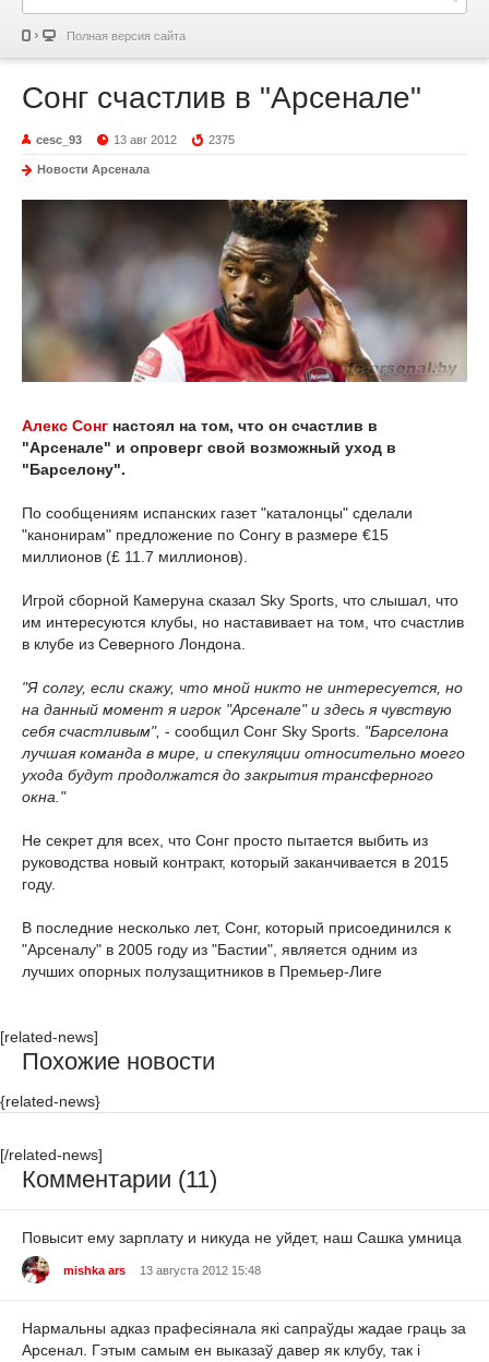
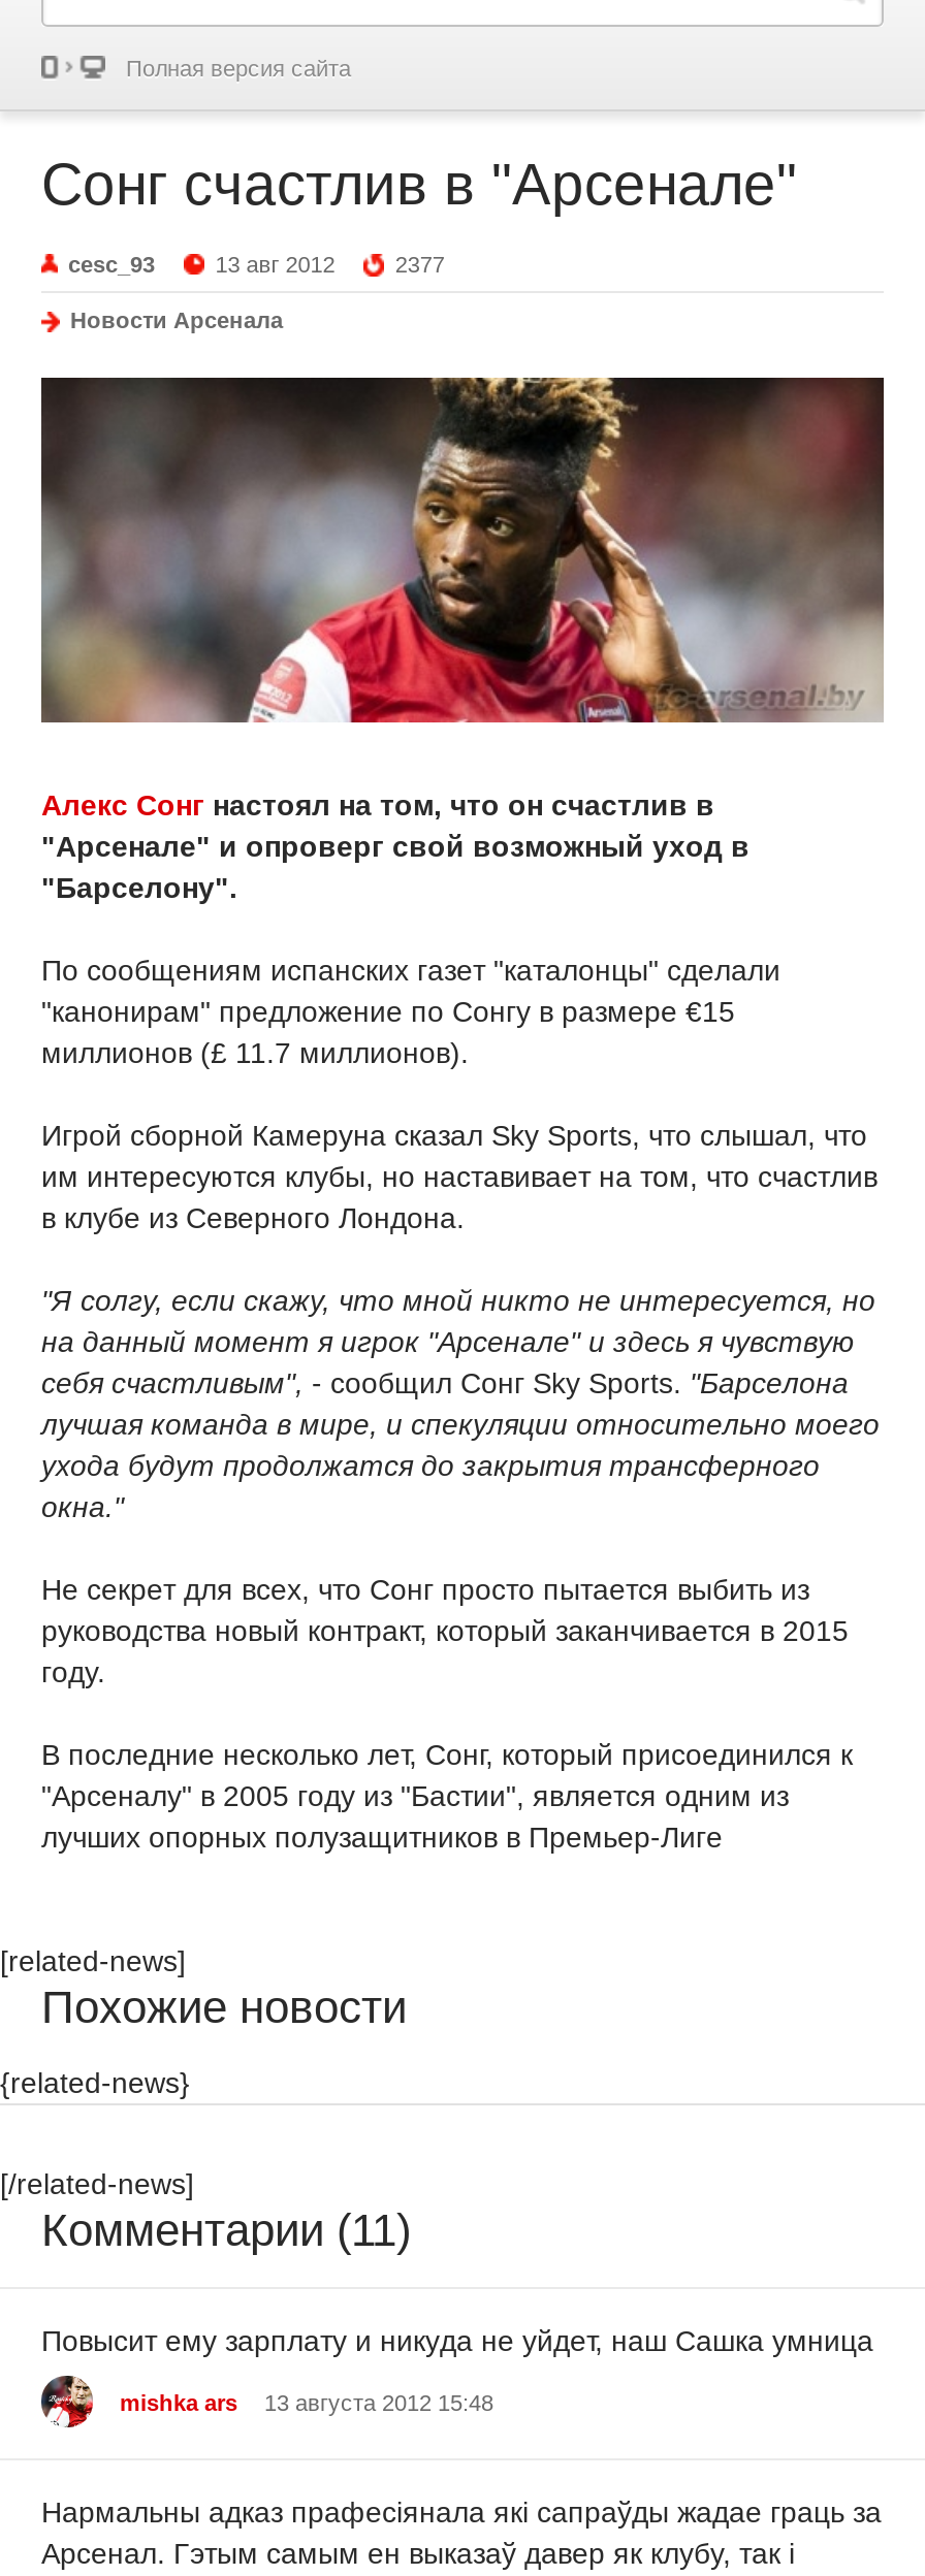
- 2375
+ 2377
